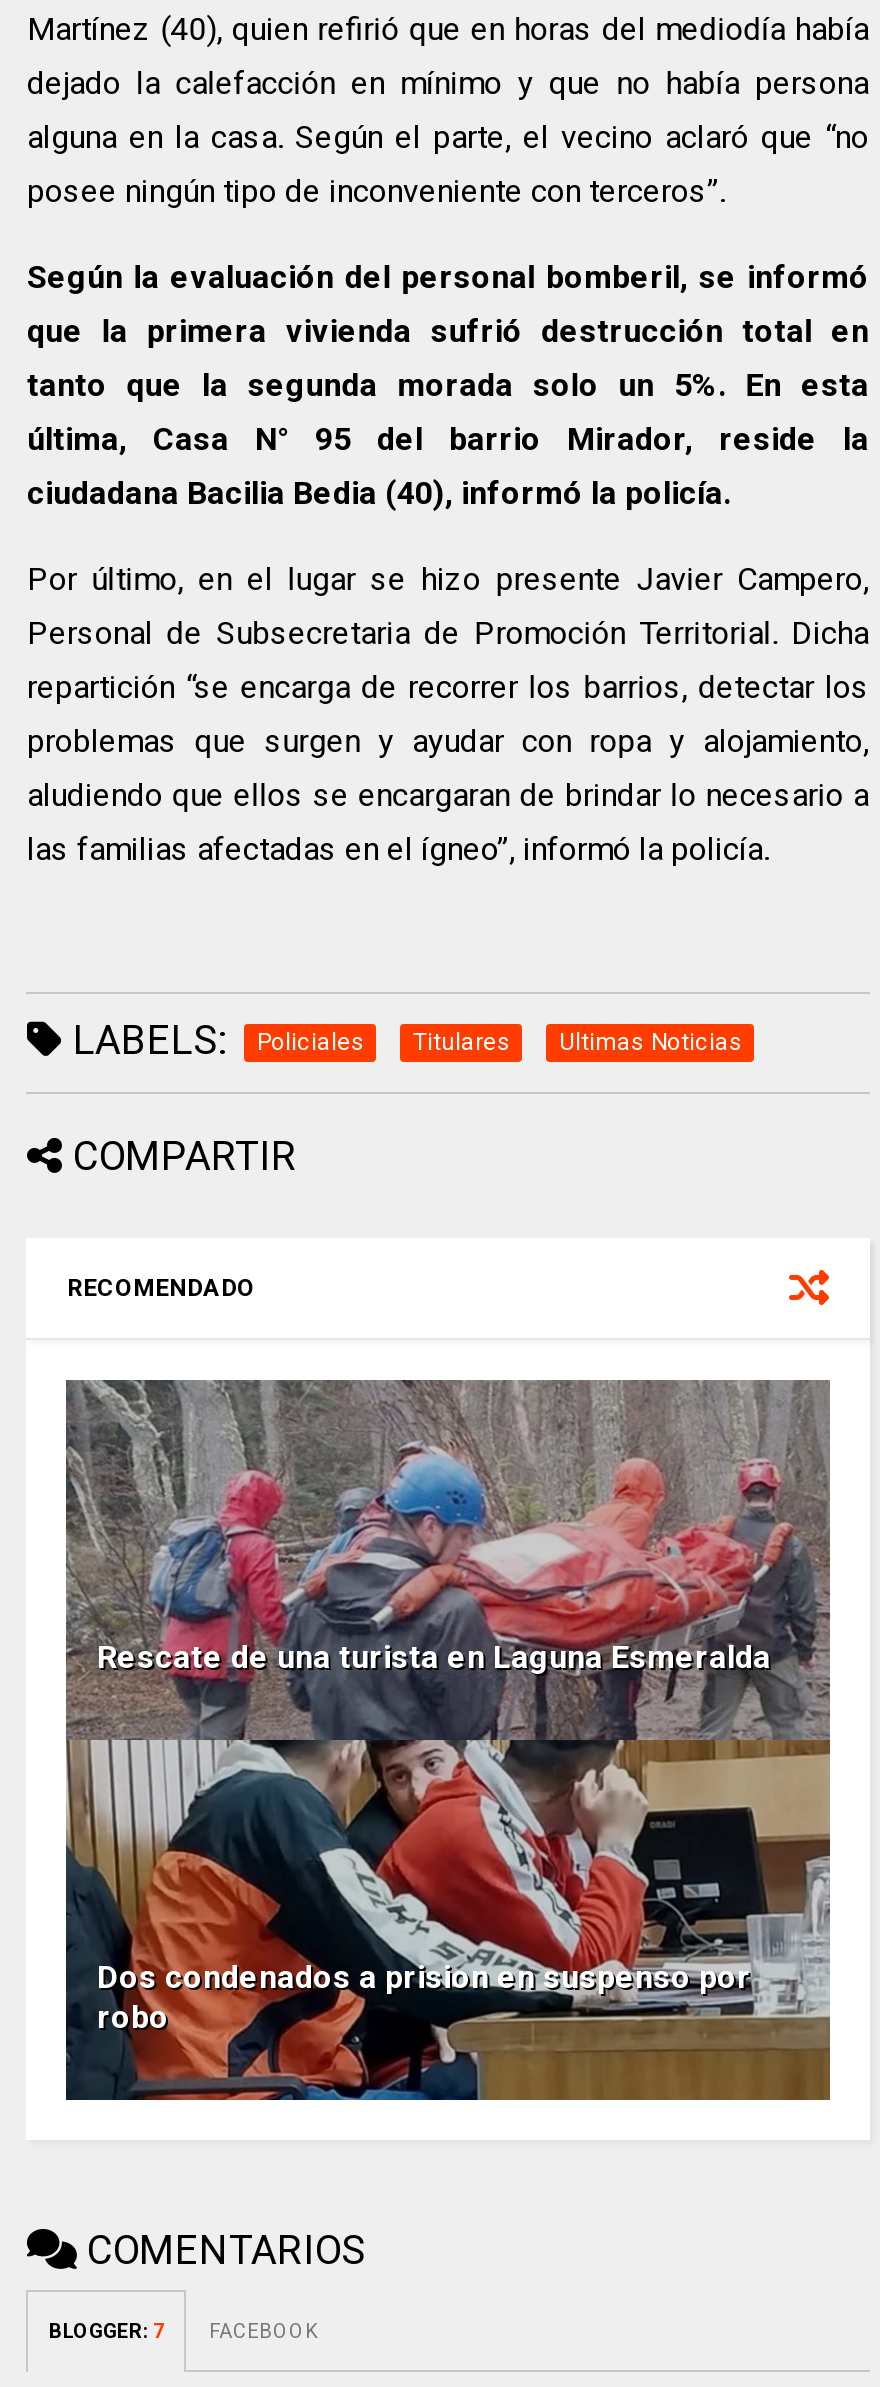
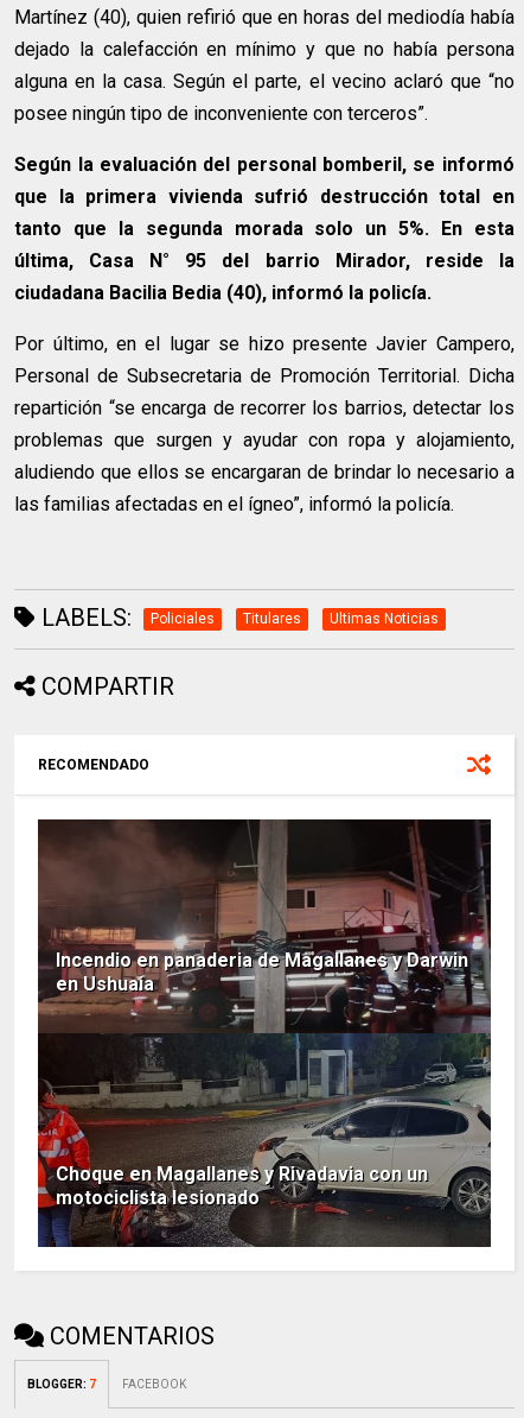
- [image]
- Rescate de una turista en Laguna Esmeralda
+ [image]
+ Incendio en panaderia de Magallanes y Darwin
+ en Ushuaia

- Dos condenados a prision en suspenso por
- robo
+ Choque en Magallanes y Rivadavia con un
+ motociclista lesionado
